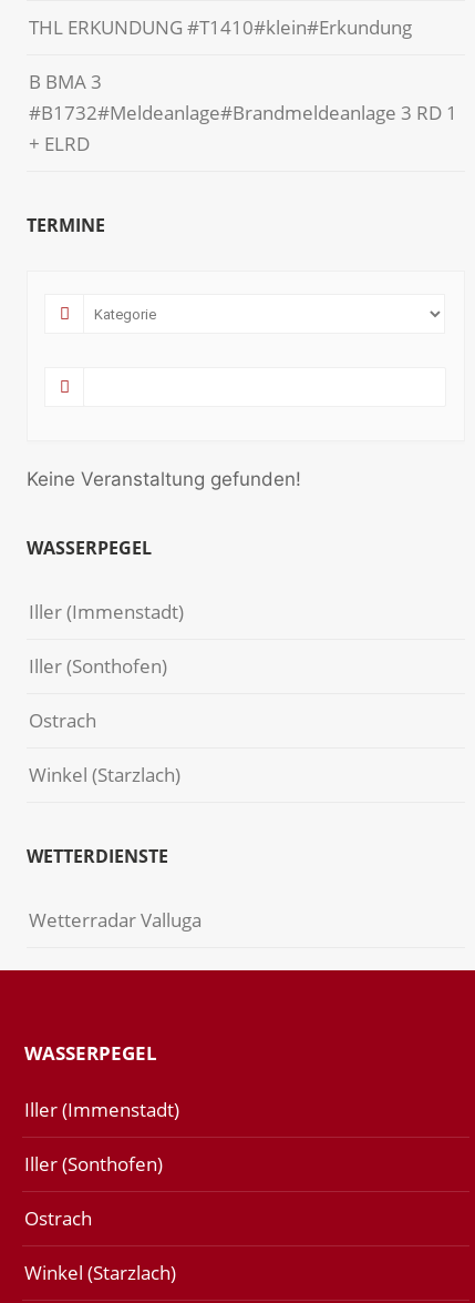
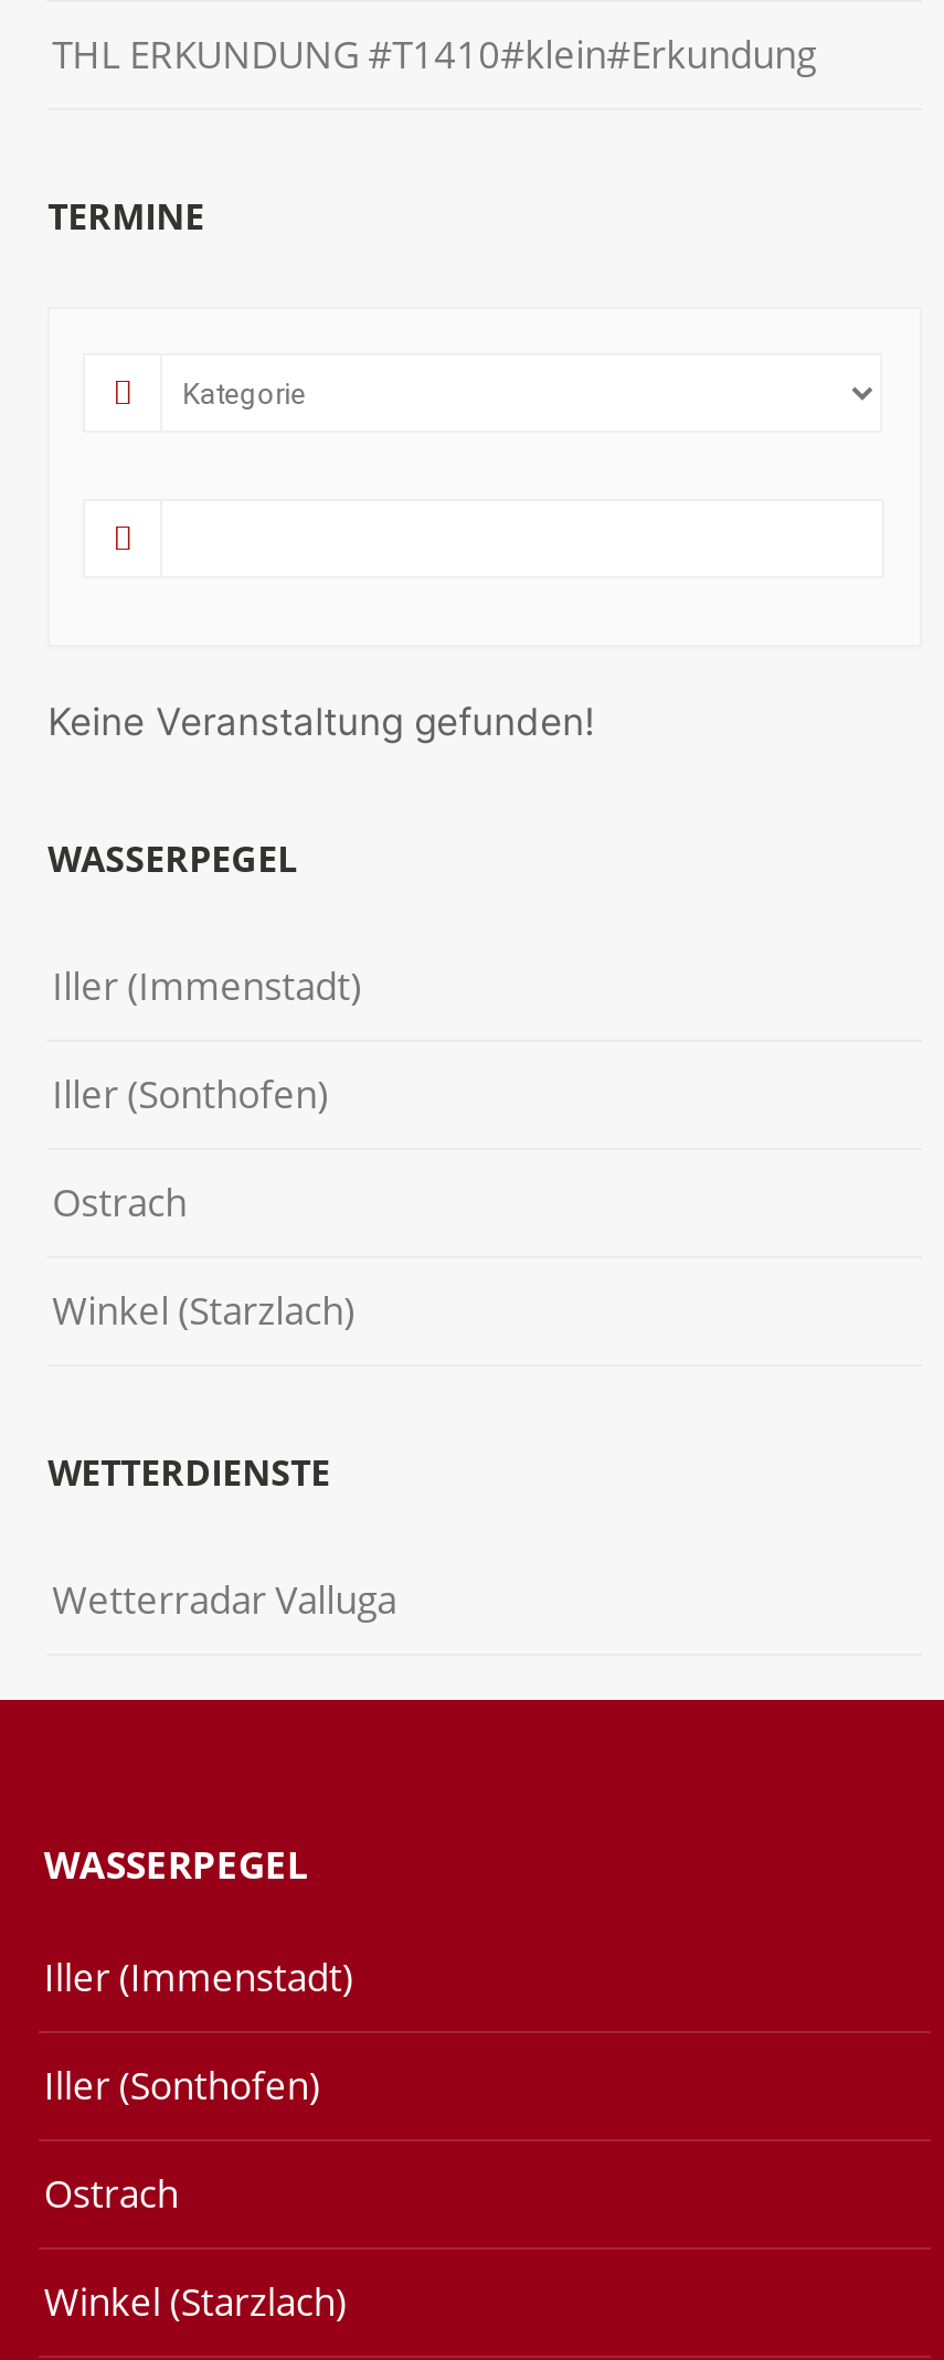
- B BMA 3
- #B1732#Meldeanlage#Brandmeldeanlage 3 RD 1
- + ELRD
